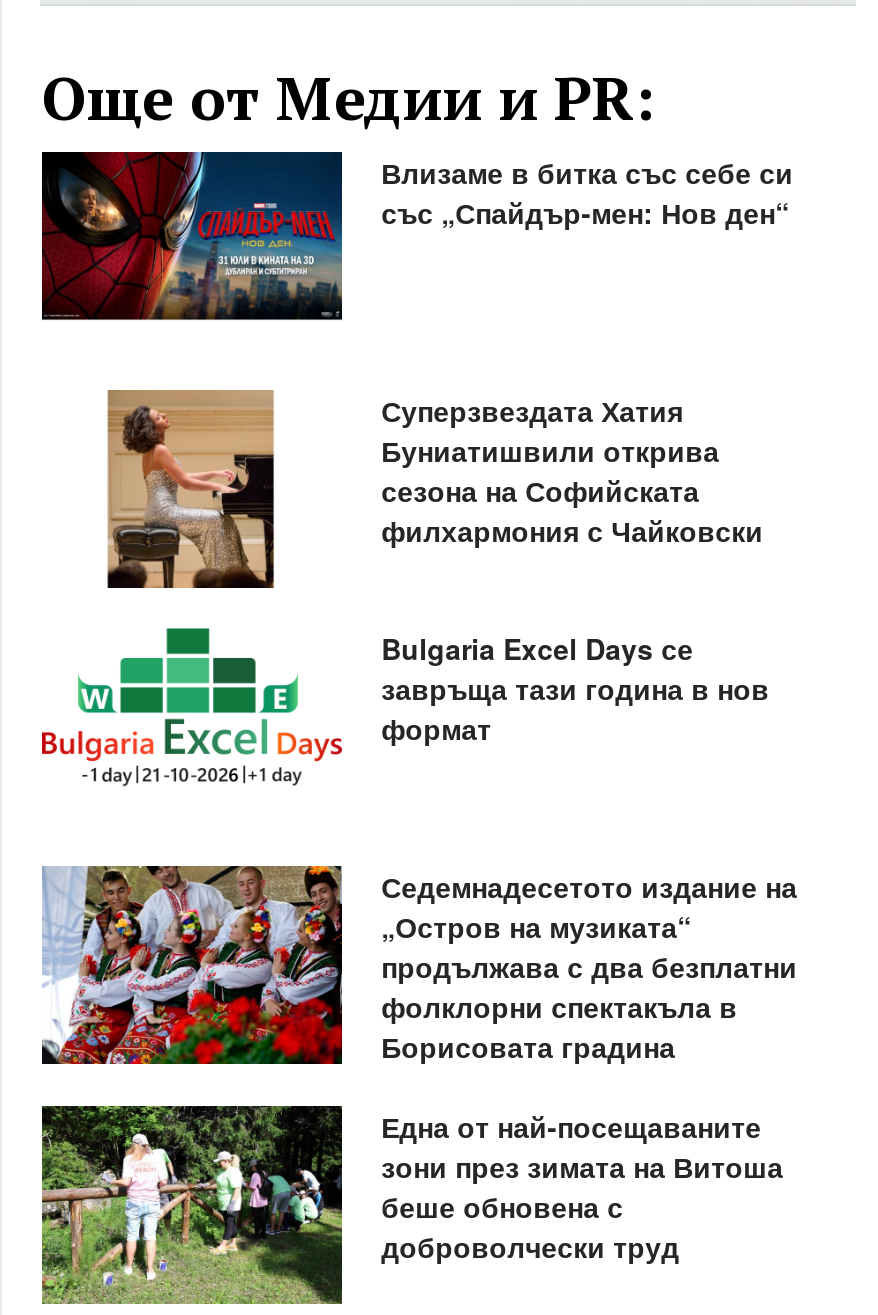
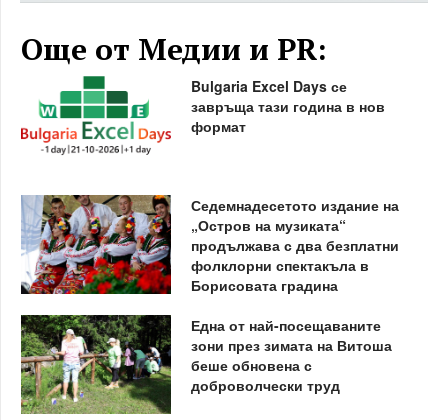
- [image]
- Влизаме в битка със себе си
- със „Спайдър-мен: Нов ден“

- [image]

- Суперзвездата Хатия
- Буниатишвили открива
- сезона на Софийската
- филхармония с Чайковски
